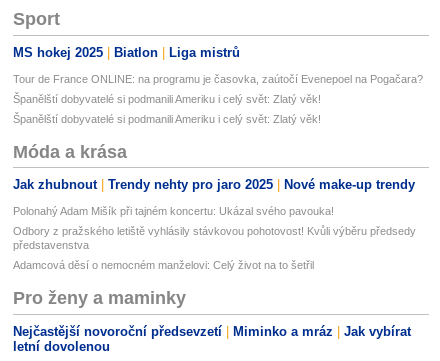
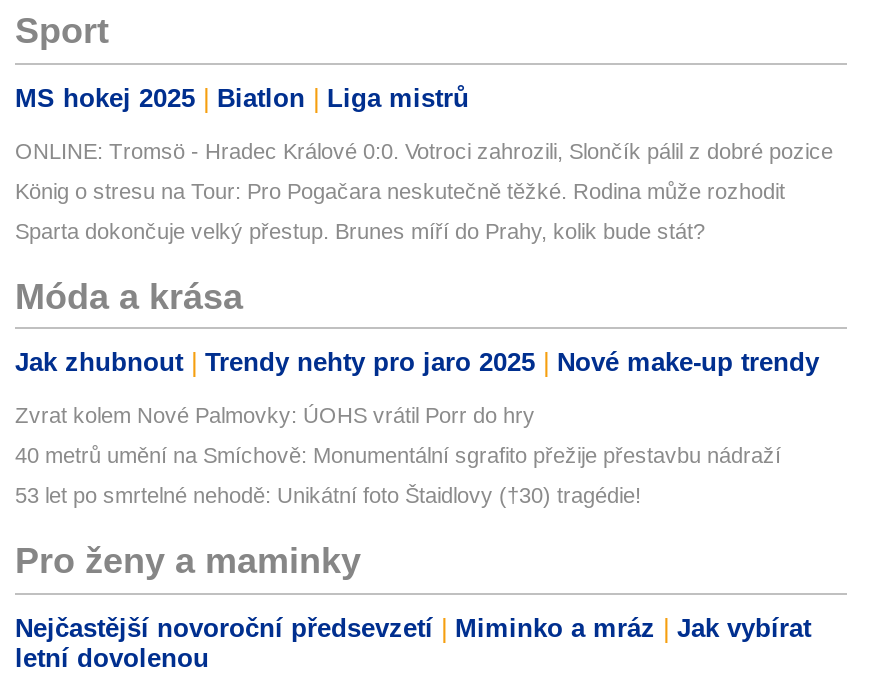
- Tour de France ONLINE: na programu je časovka, zaútočí Evenepoel na Pogačara?
+ ONLINE: Tromsö - Hradec Králové 0:0. Votroci zahrozili, Slončík pálil z dobré pozice

- Španělští dobyvatelé si podmanili Ameriku i celý svět: Zlatý věk!
+ König o stresu na Tour: Pro Pogačara neskutečně těžké. Rodina může rozhodit

- Španělští dobyvatelé si podmanili Ameriku i celý svět: Zlatý věk!
+ Sparta dokončuje velký přestup. Brunes míří do Prahy, kolik bude stát?

- Polonahý Adam Mišík při tajném koncertu: Ukázal svého pavouka!
+ Zvrat kolem Nové Palmovky: ÚOHS vrátil Porr do hry

- Odbory z pražského letiště vyhlásily stávkovou pohotovost! Kvůli výběru předsedy
- představenstva
+ 40 metrů umění na Smíchově: Monumentální sgrafito přežije přestavbu nádraží

- Adamcová děsí o nemocném manželovi: Celý život na to šetřil
+ 53 let po smrtelné nehodě: Unikátní foto Štaidlovy (†30) tragédie!
